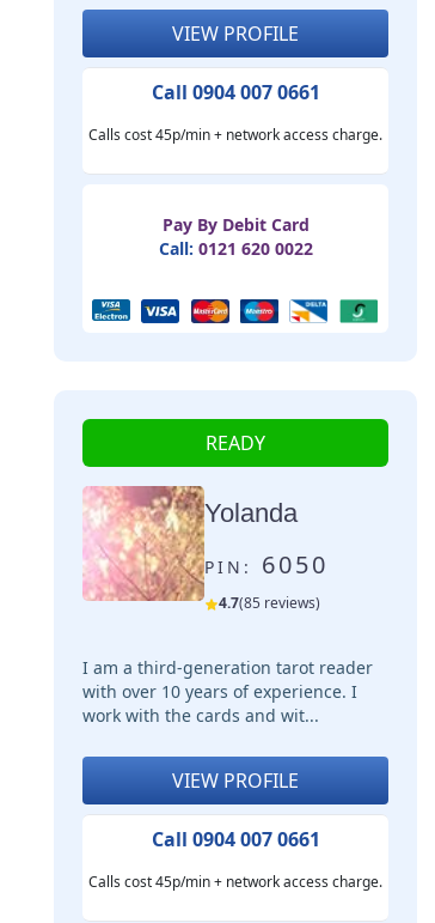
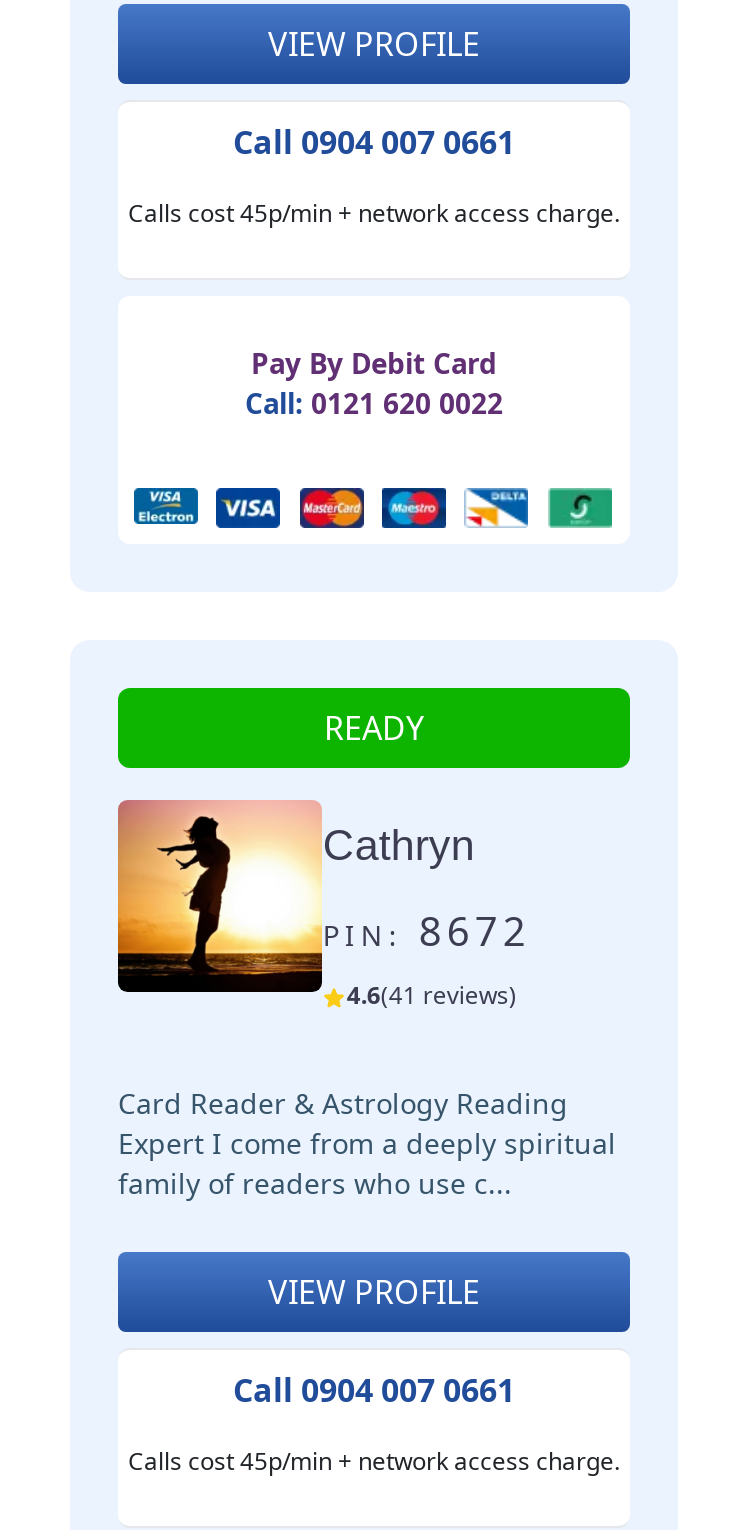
- [image]
- Yolanda
+ [image]
+ Cathryn

- PIN: 6050
- 4.7(85 reviews)
+ PIN: 8672
+ 4.6(41 reviews)

- I am a third-generation tarot reader
- with over 10 years of experience. I
- work with the cards and wit...
+ Card Reader & Astrology Reading
+ Expert I come from a deeply spiritual
+ family of readers who use c...
